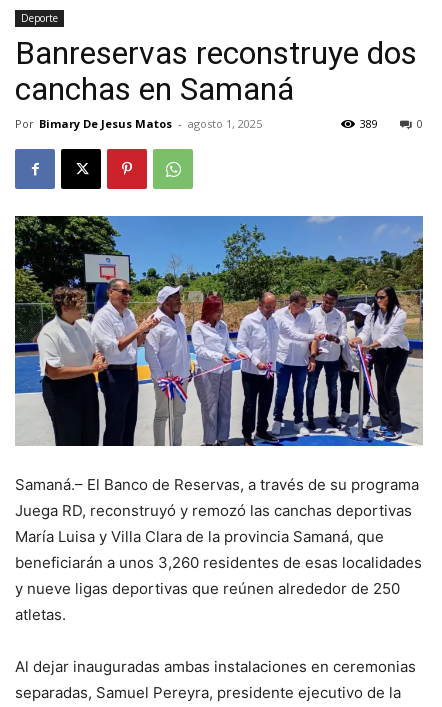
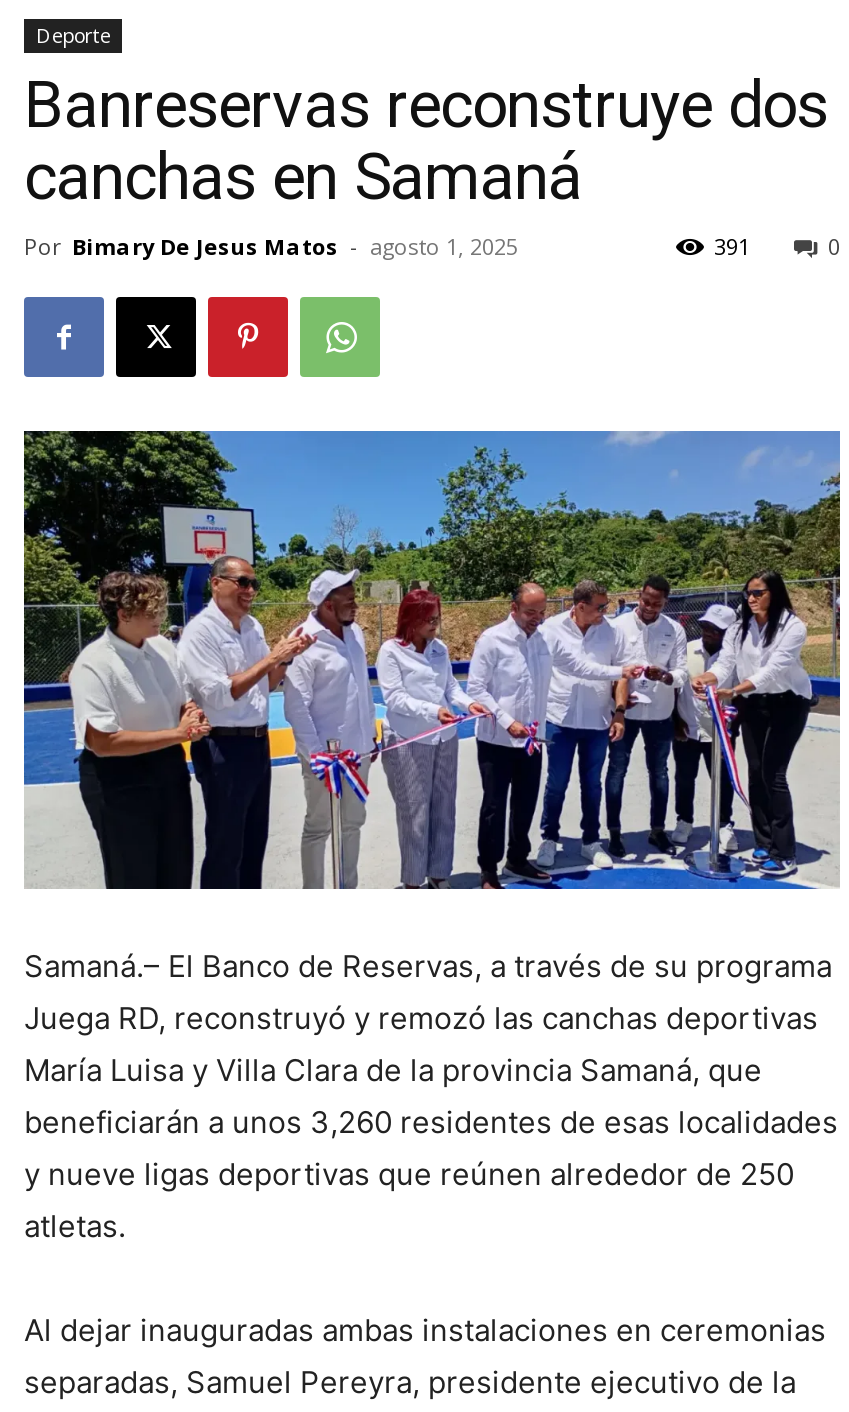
- 389
+ 391
